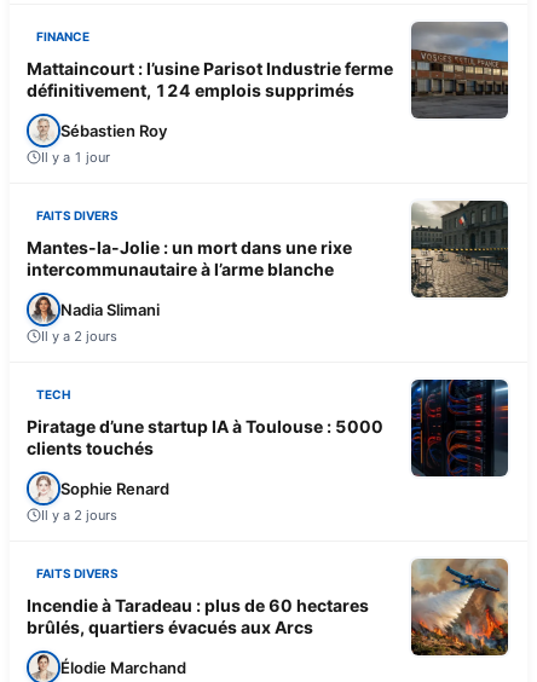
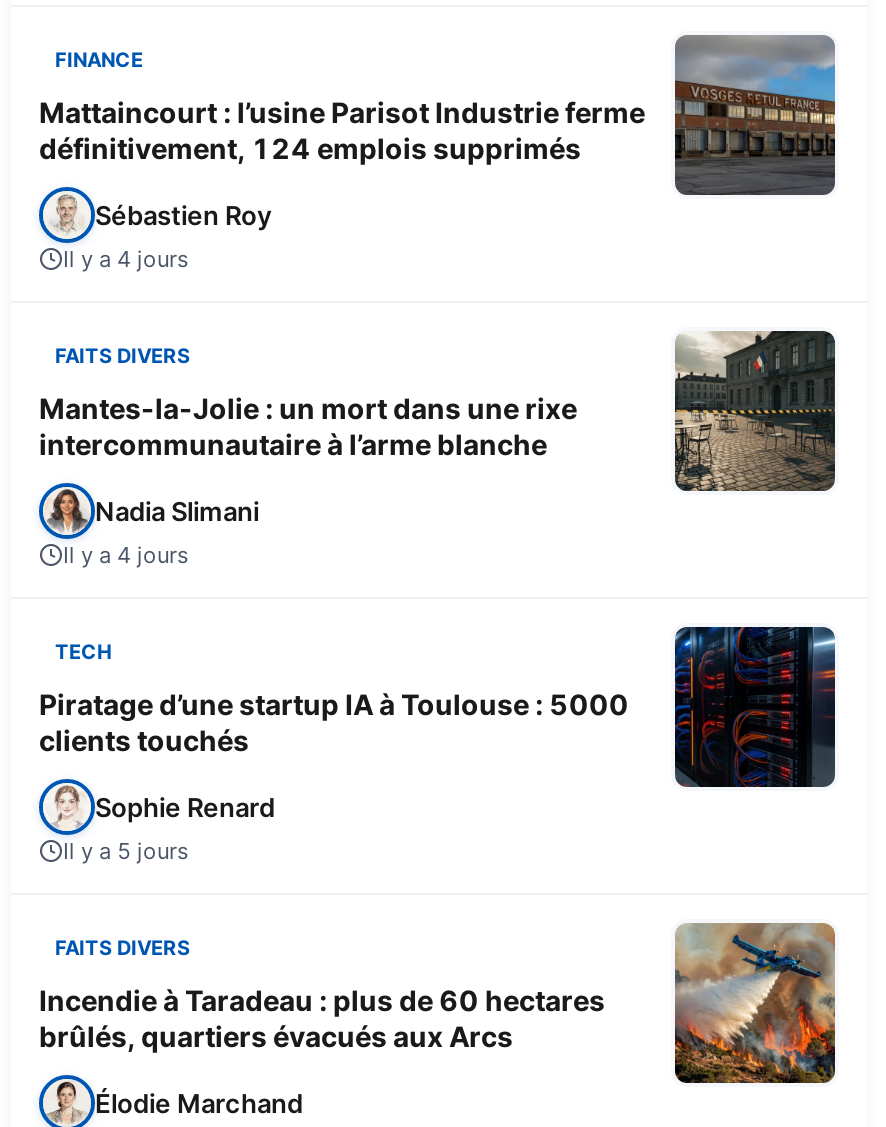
- Il y a 1 jour
+ Il y a 4 jours

- Il y a 2 jours
+ Il y a 4 jours

- Il y a 2 jours
+ Il y a 5 jours
